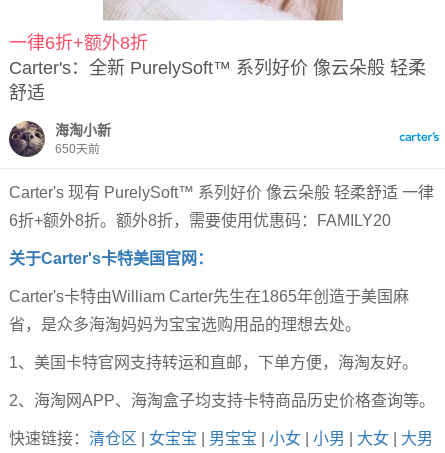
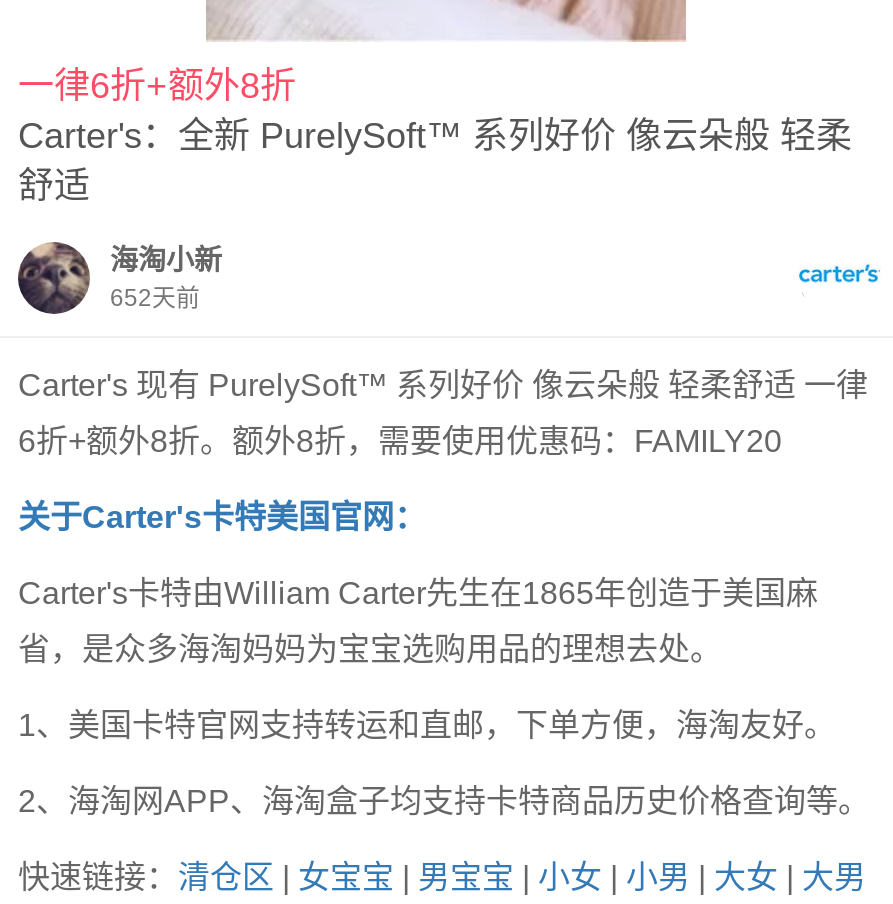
- 650天前
+ 652天前
